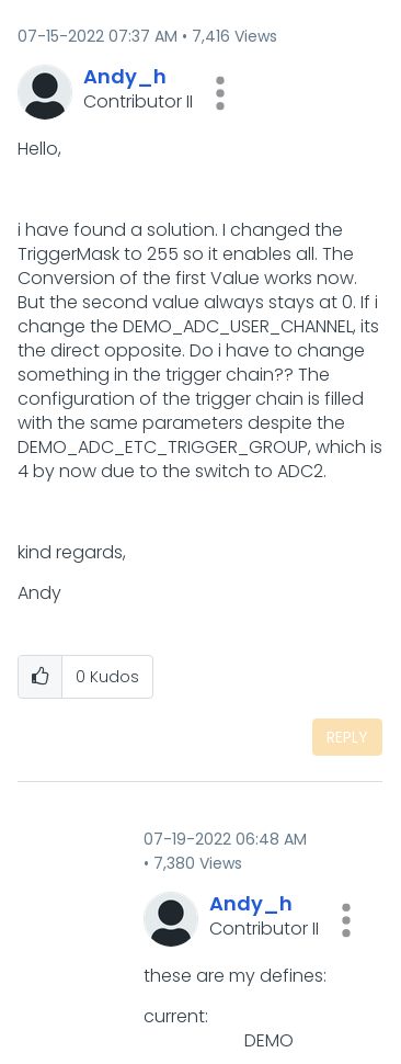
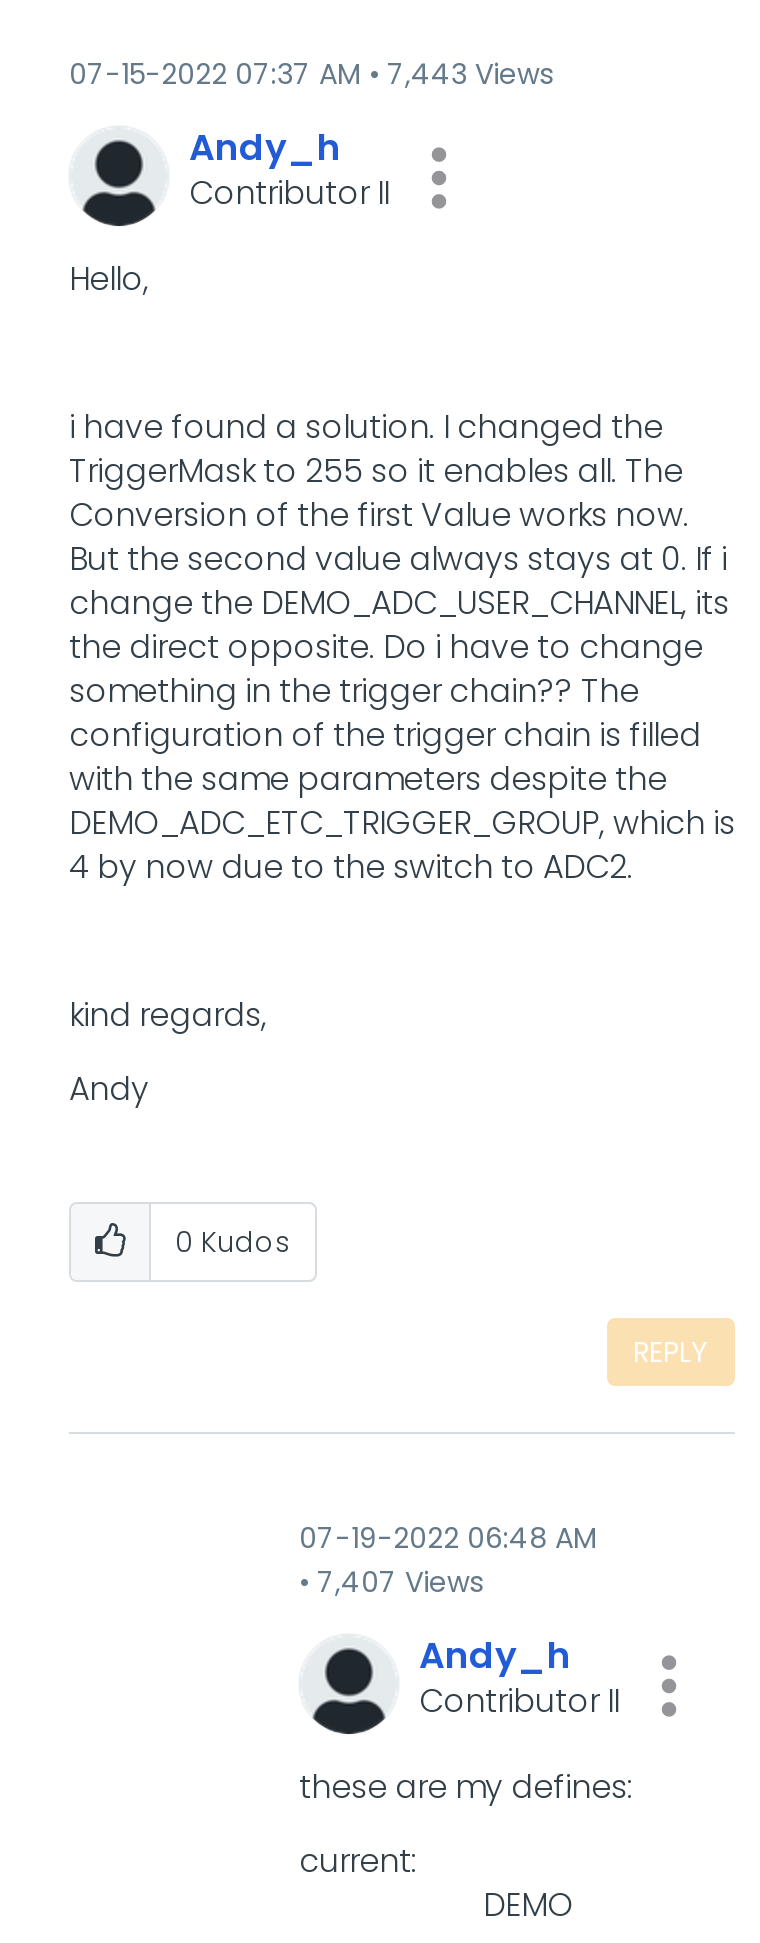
- 07-15-2022 07:37 AM 7,416 Views
+ 07-15-2022 07:37 AM 7,443 Views

- 7,380 Views
+ 7,407 Views
